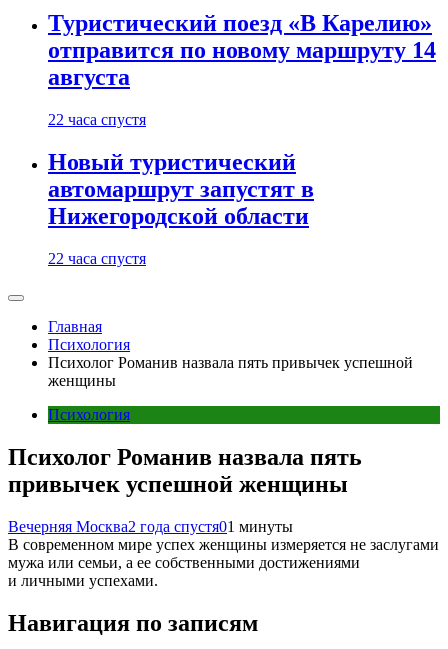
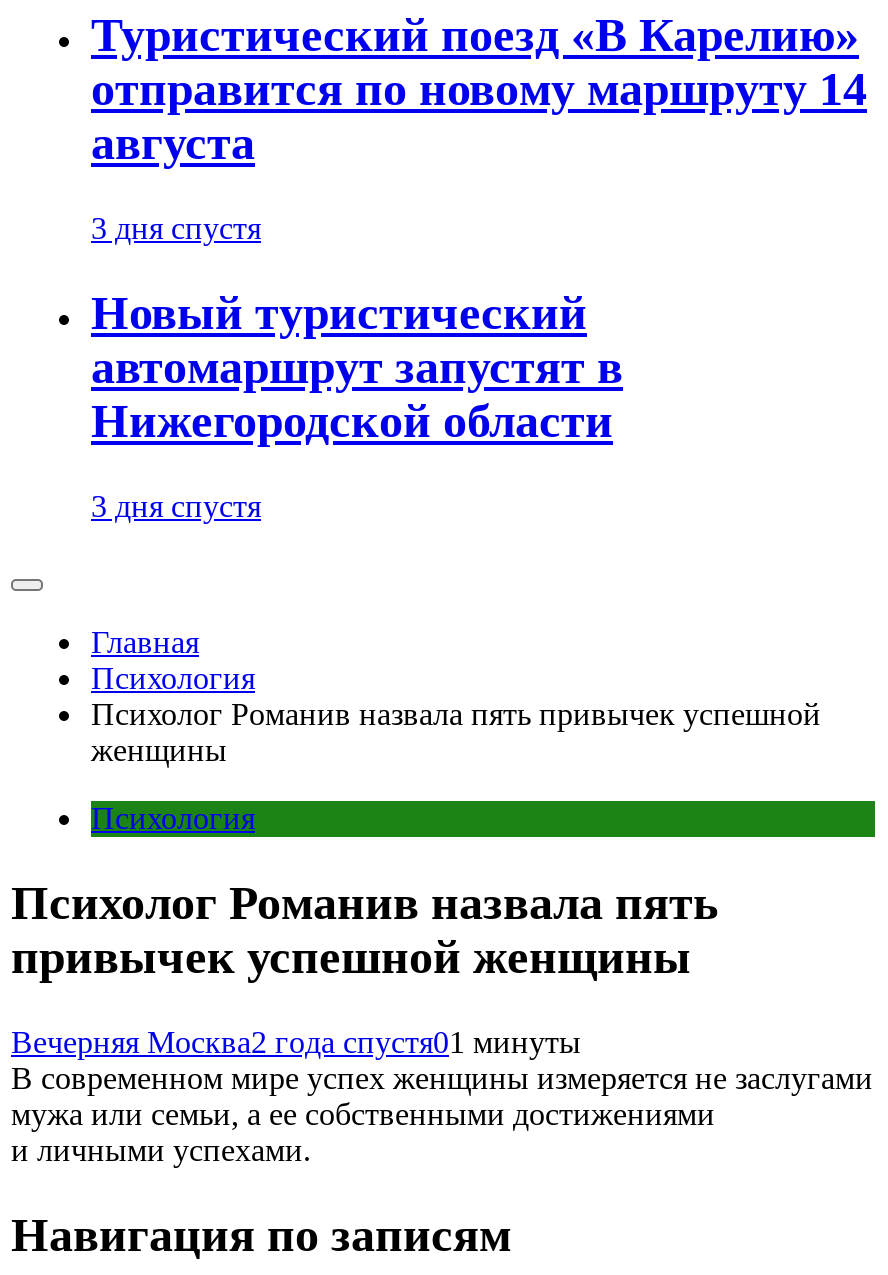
- 22 часа спустя
+ 3 дня спустя

- 22 часа спустя
+ 3 дня спустя
